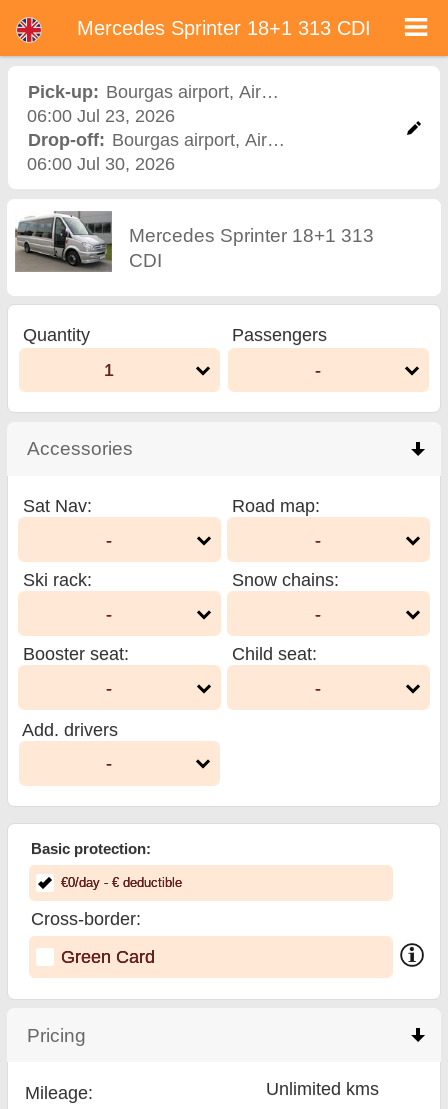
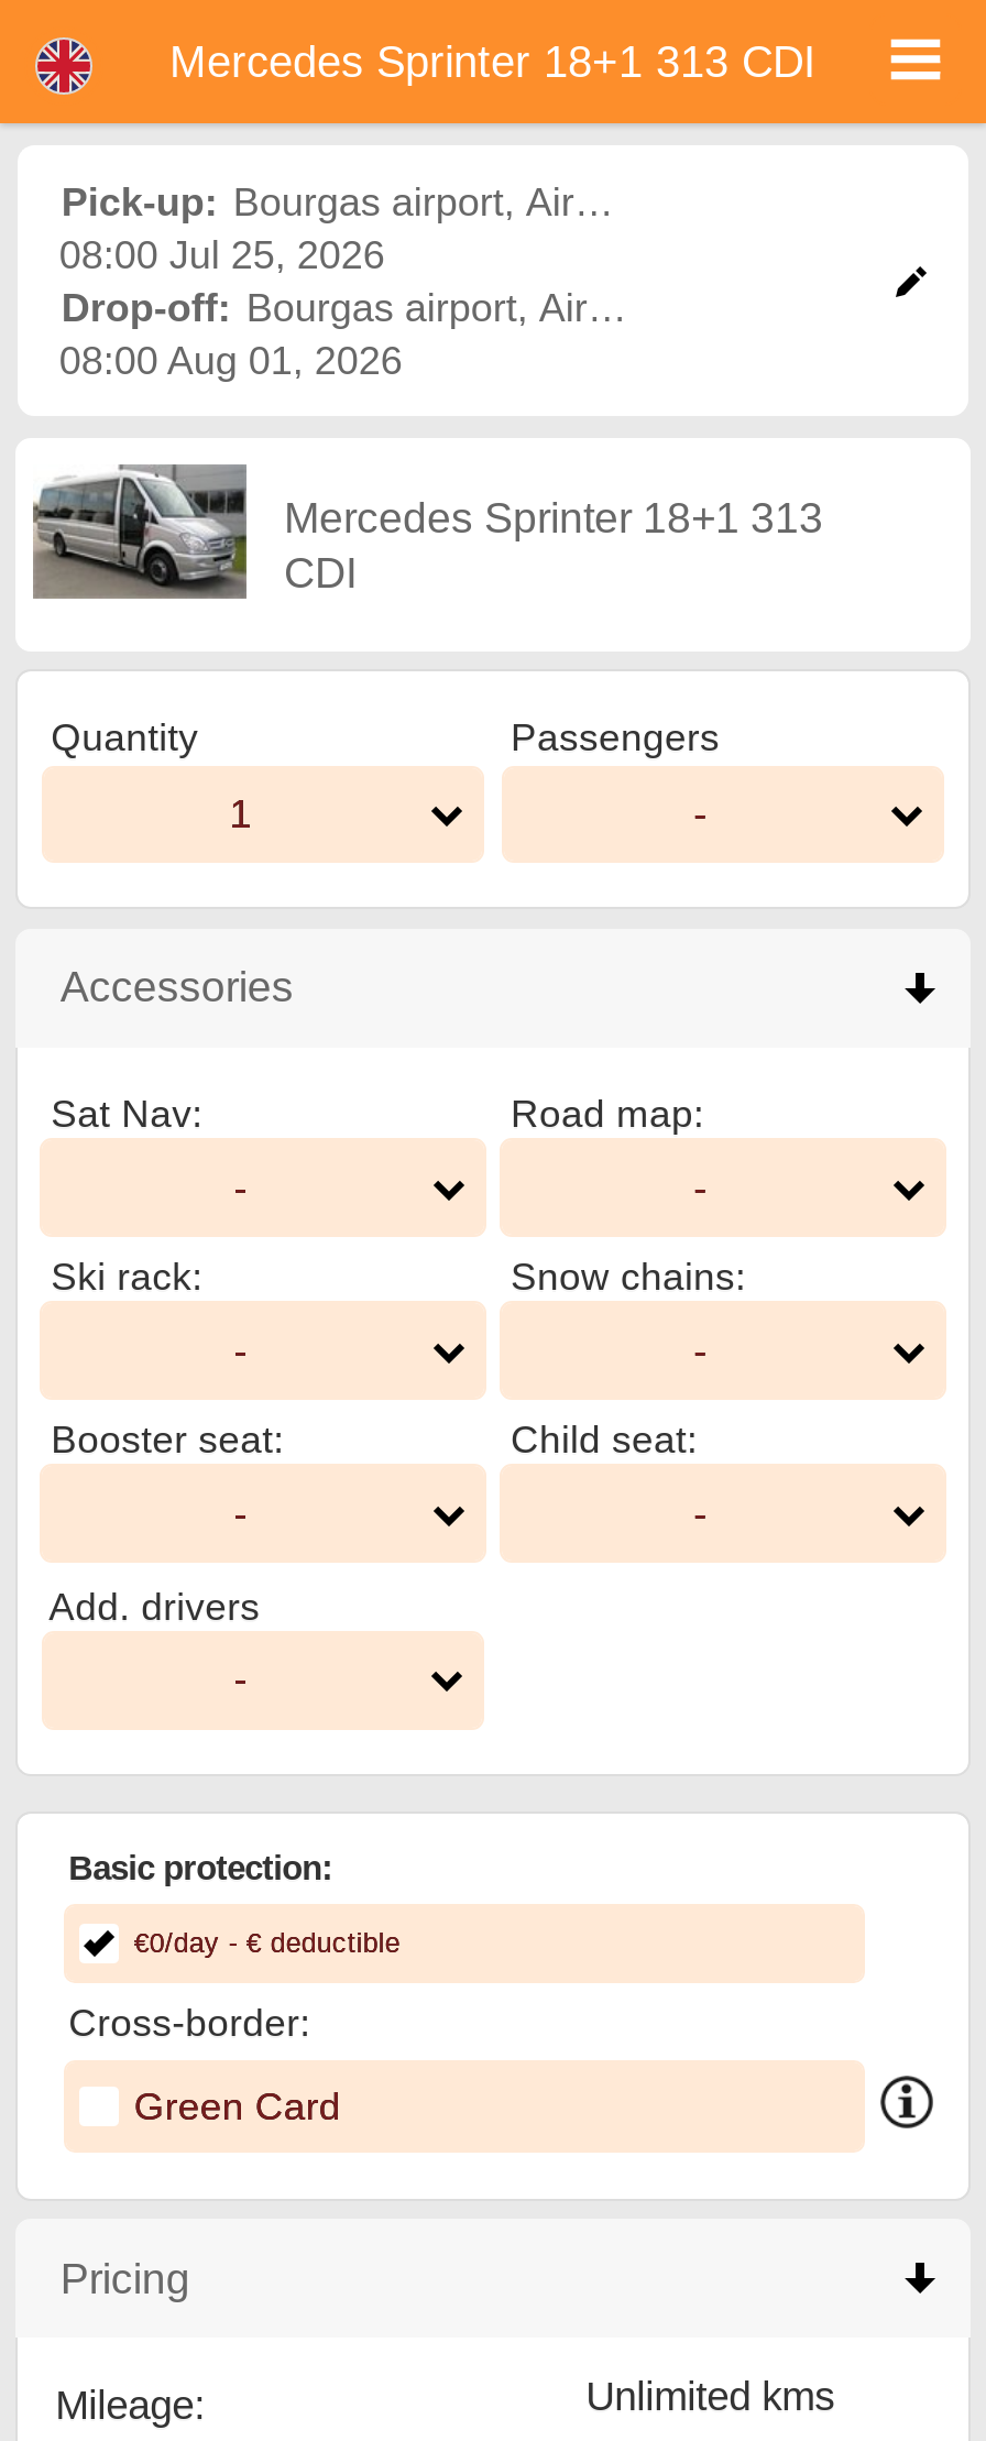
- 06:00 Jul 23, 2026
+ 08:00 Jul 25, 2026

- 06:00 Jul 30, 2026
+ 08:00 Aug 01, 2026
